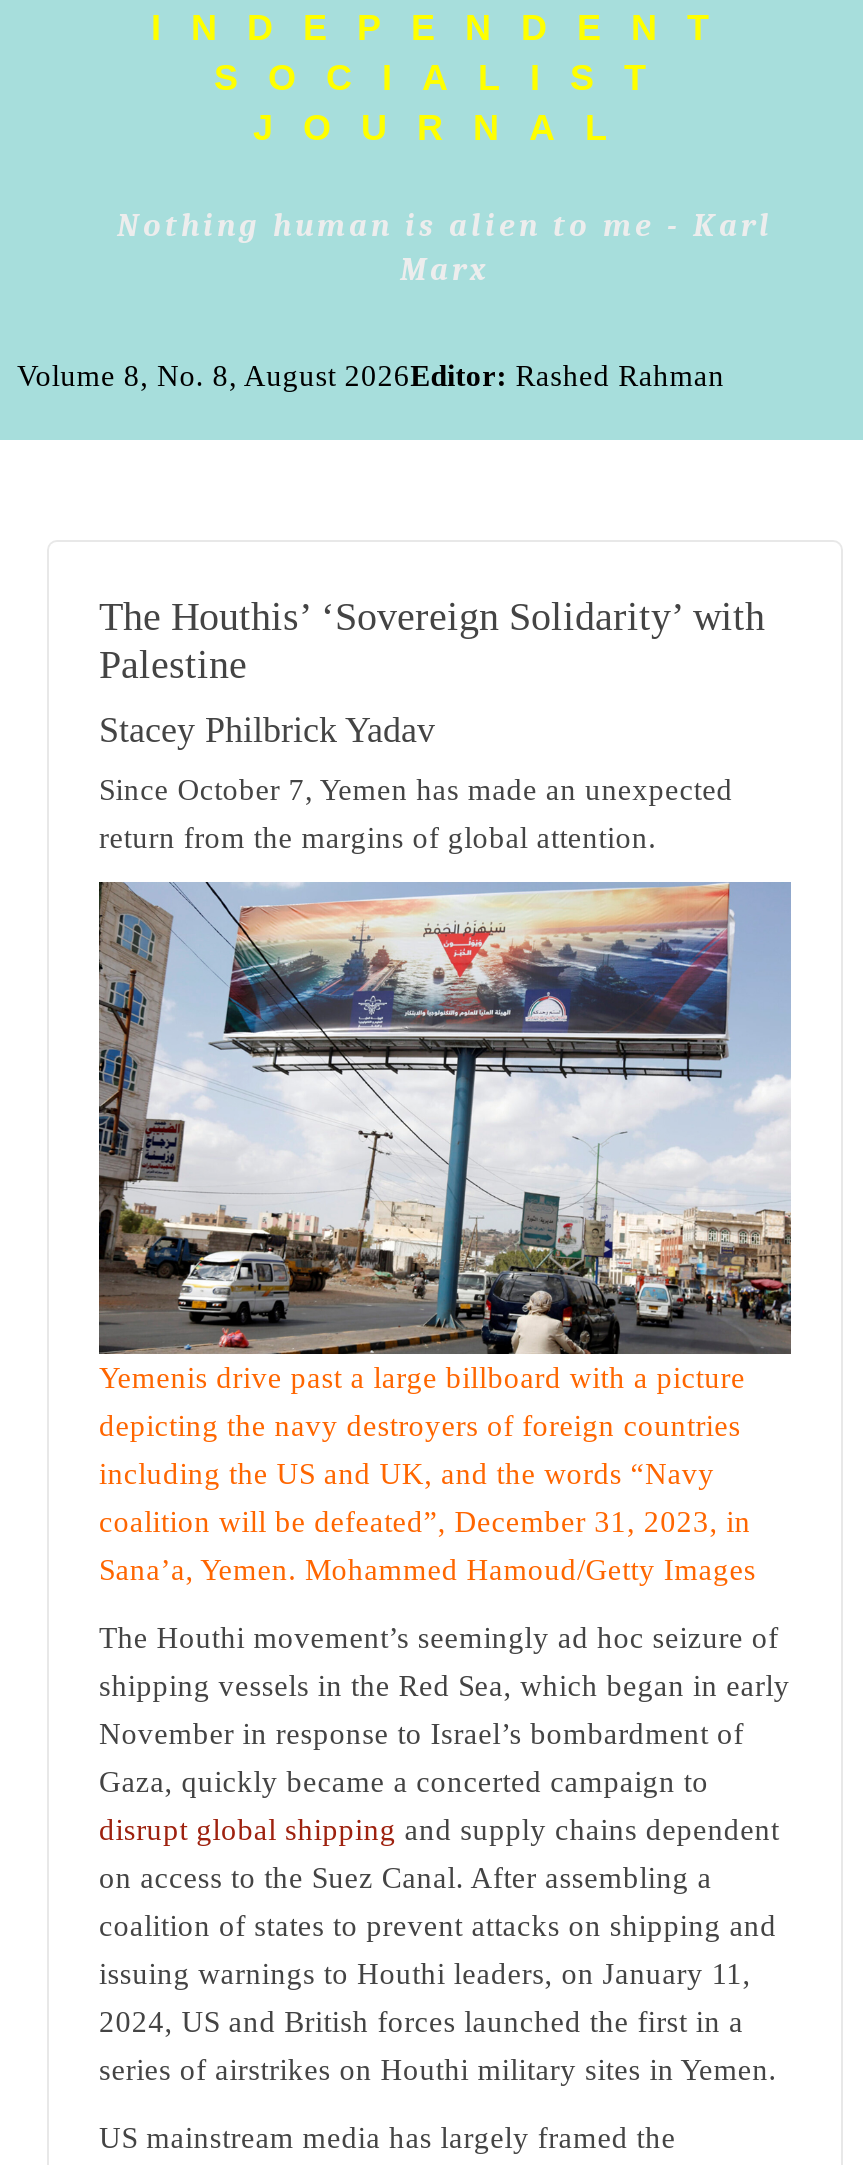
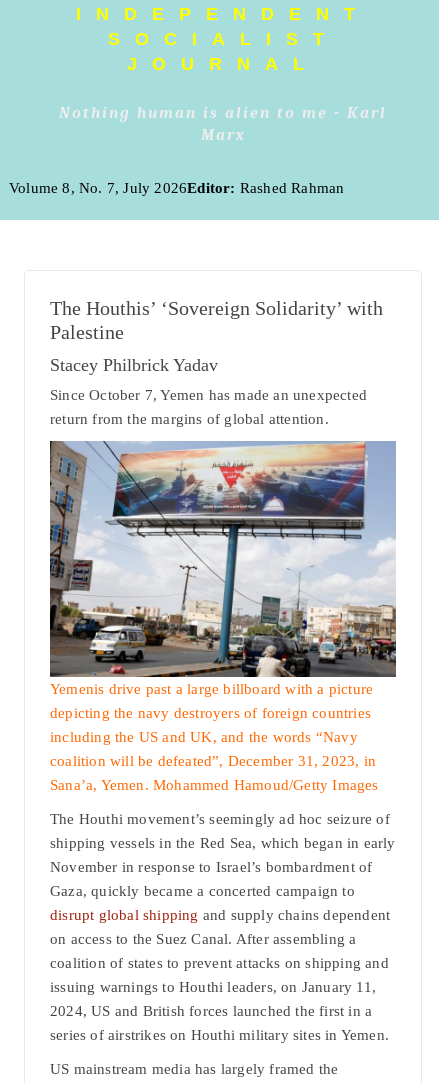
- Volume 8, No. 8, August 2026Editor: Rashed Rahman
+ Volume 8, No. 7, July 2026Editor: Rashed Rahman
